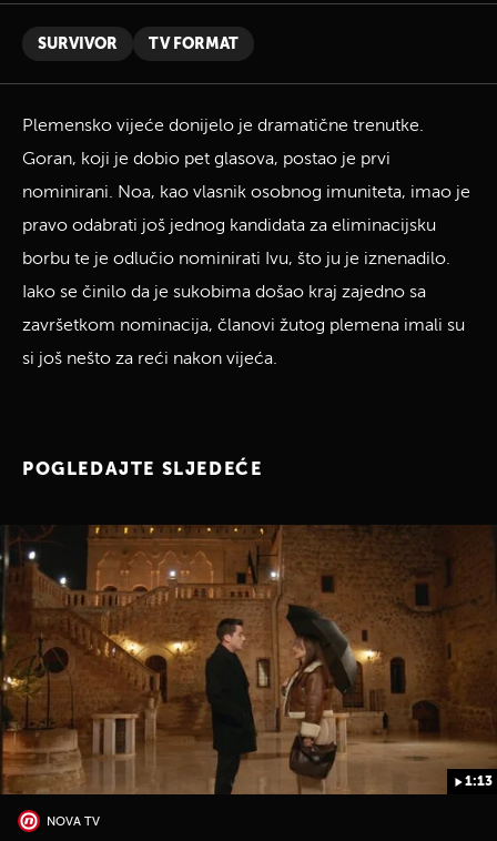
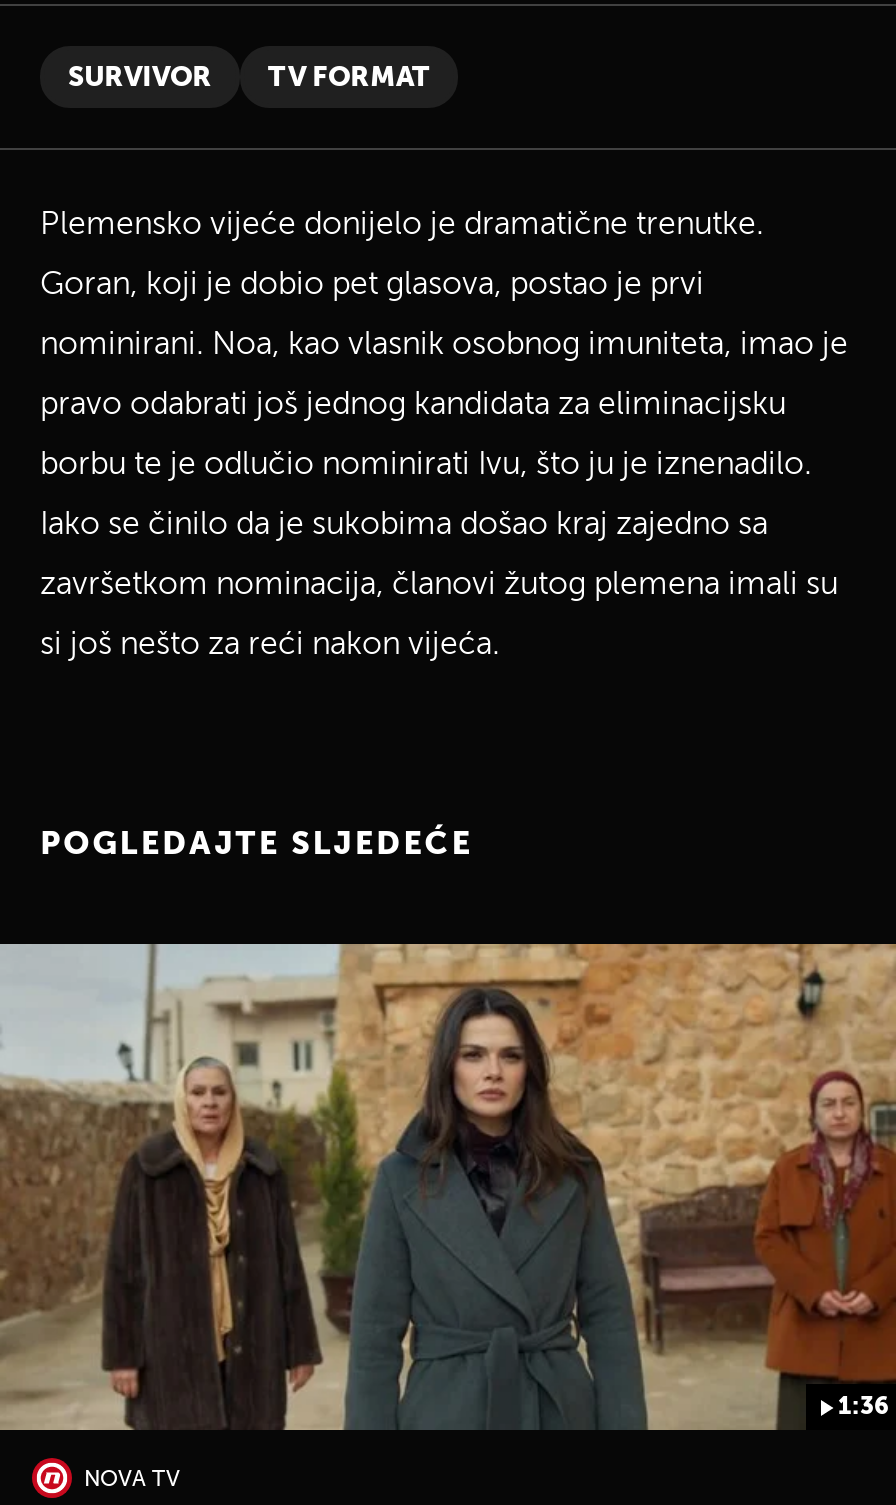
- [image]
- 1:13
+ [image]
+ 1:36
